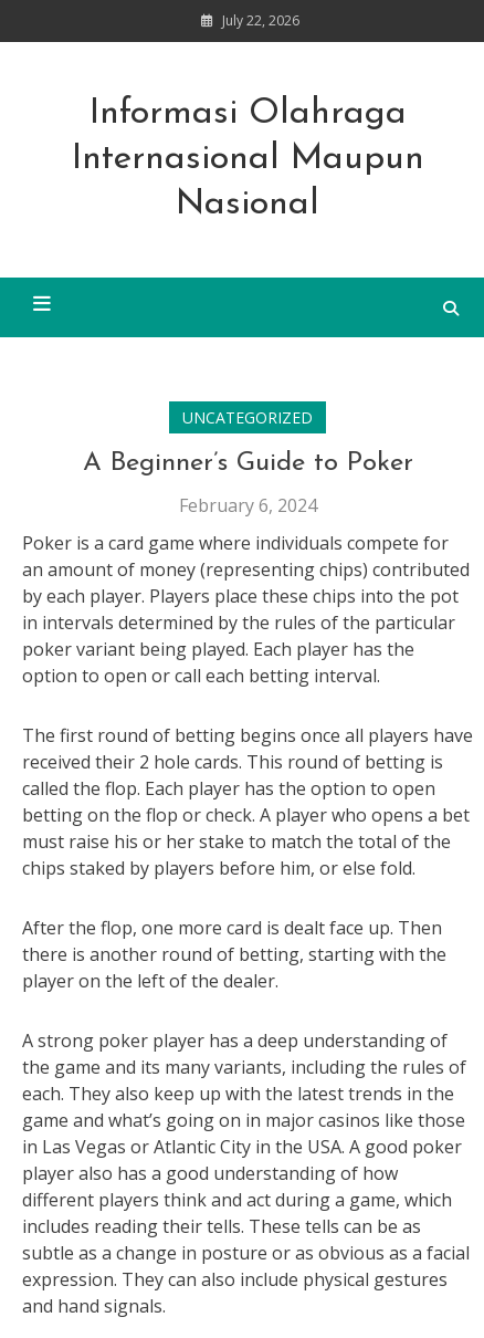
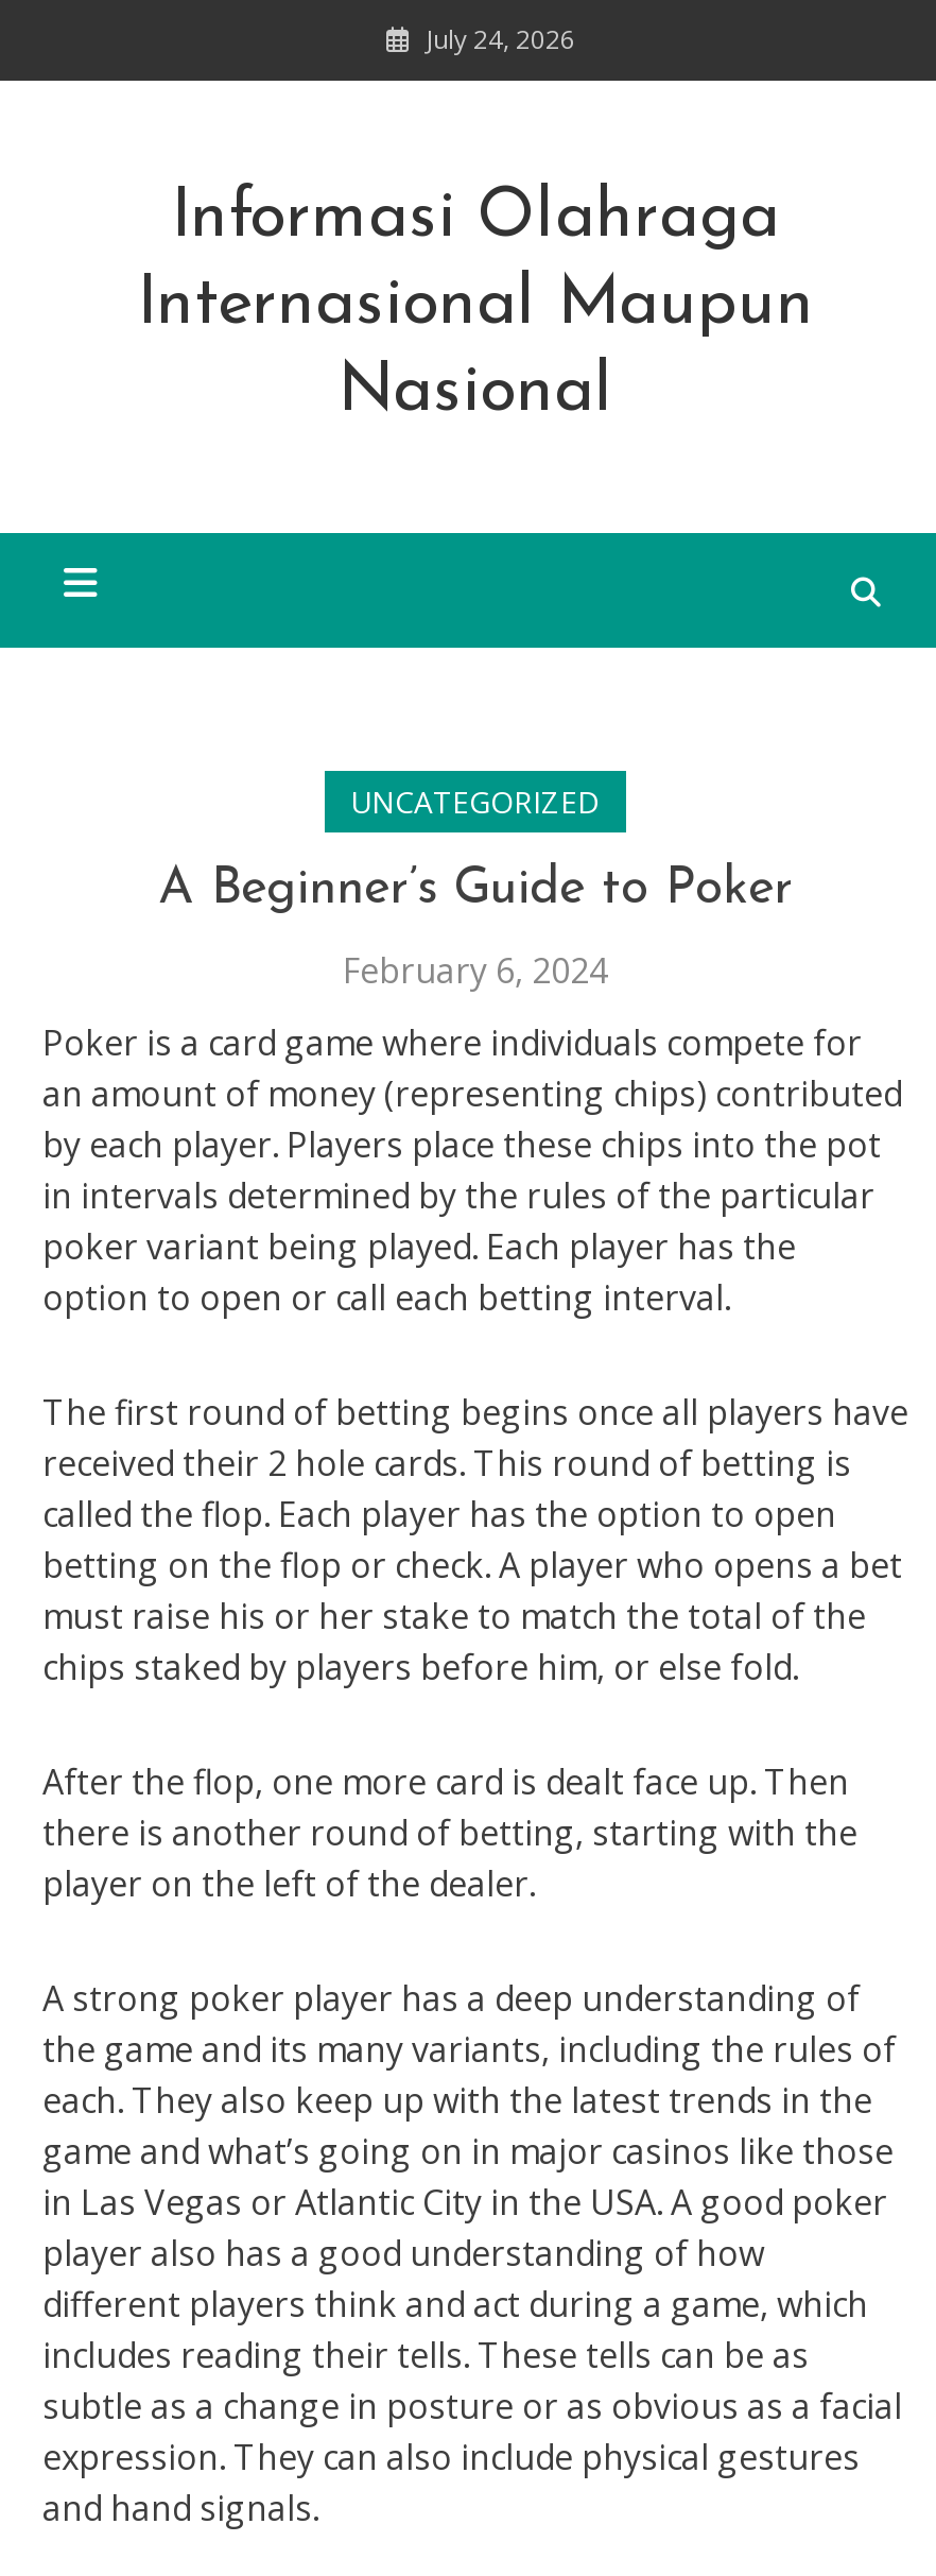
- July 22, 2026
+ July 24, 2026
